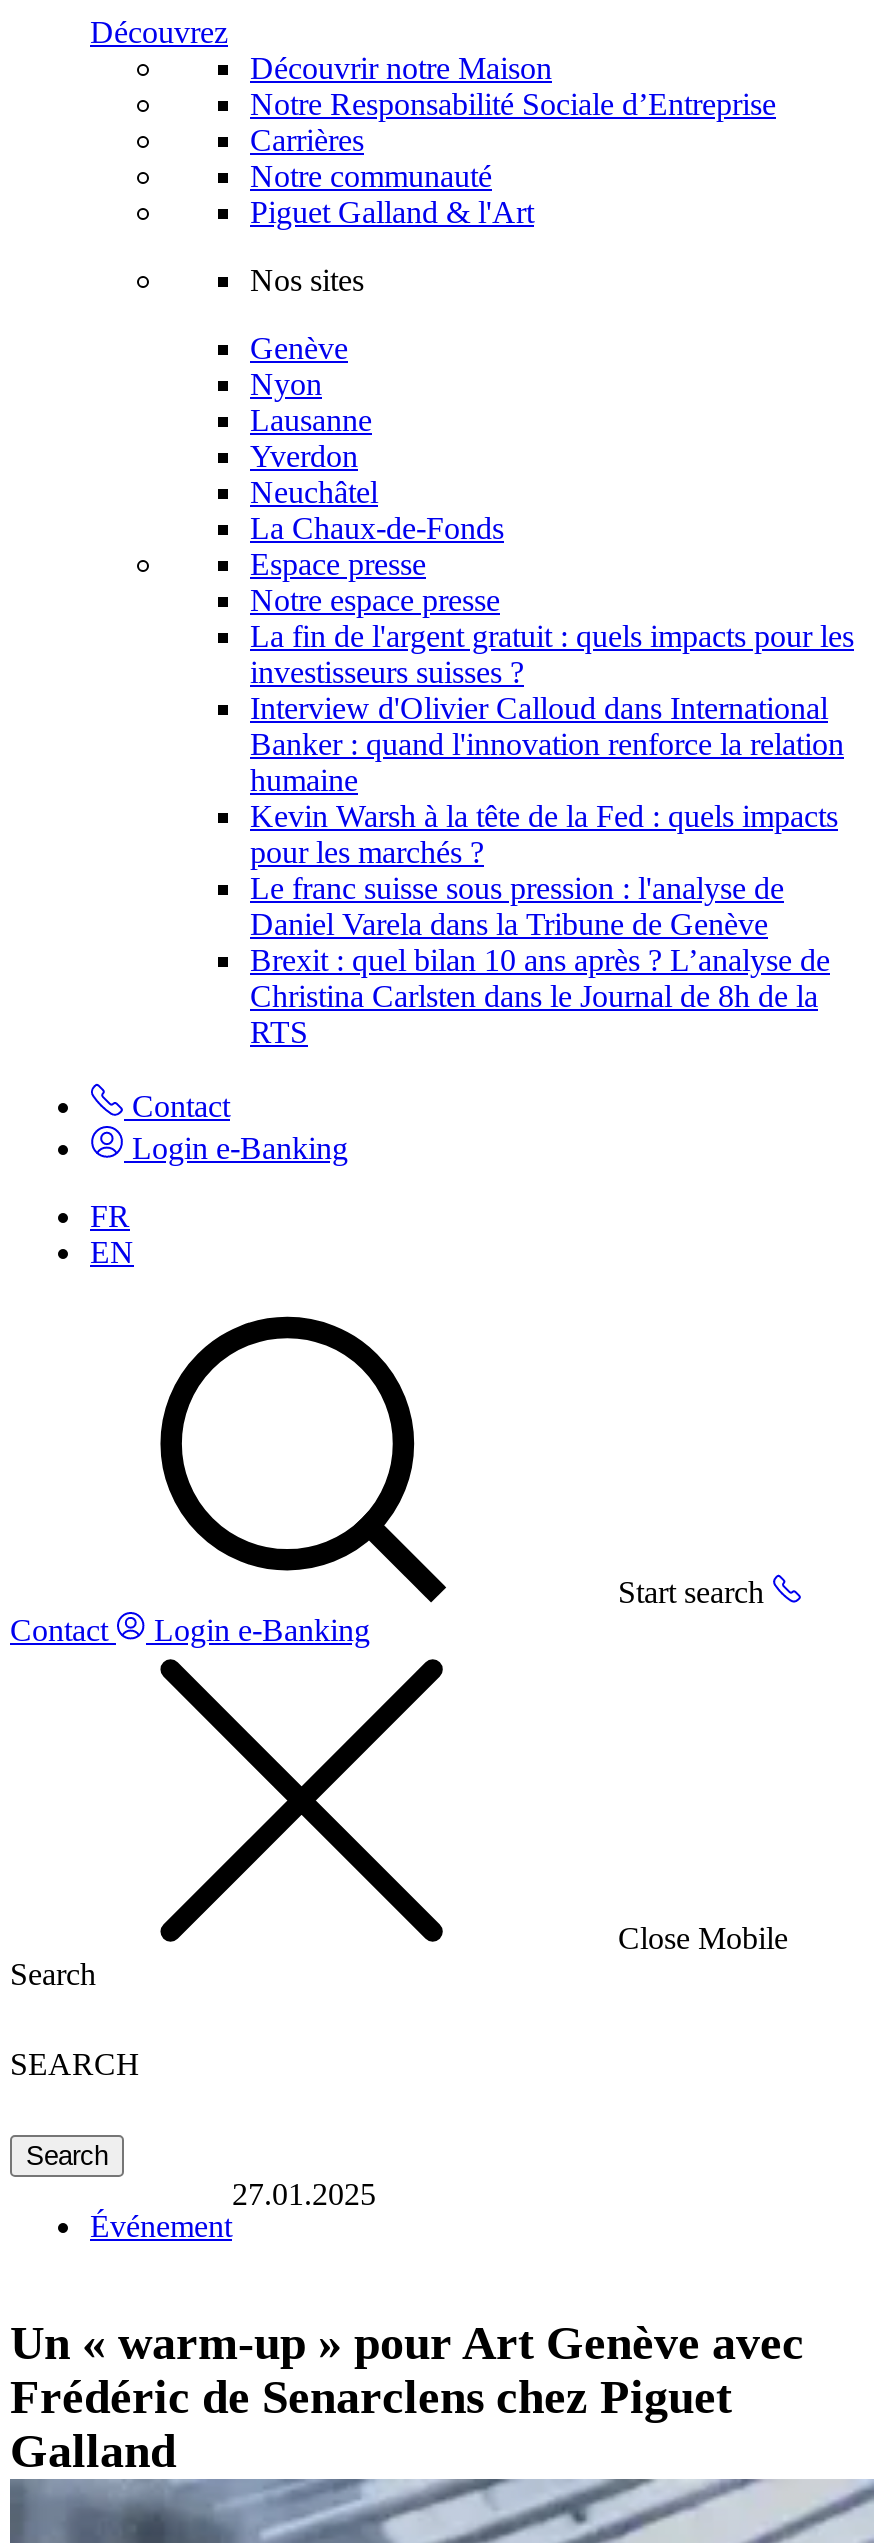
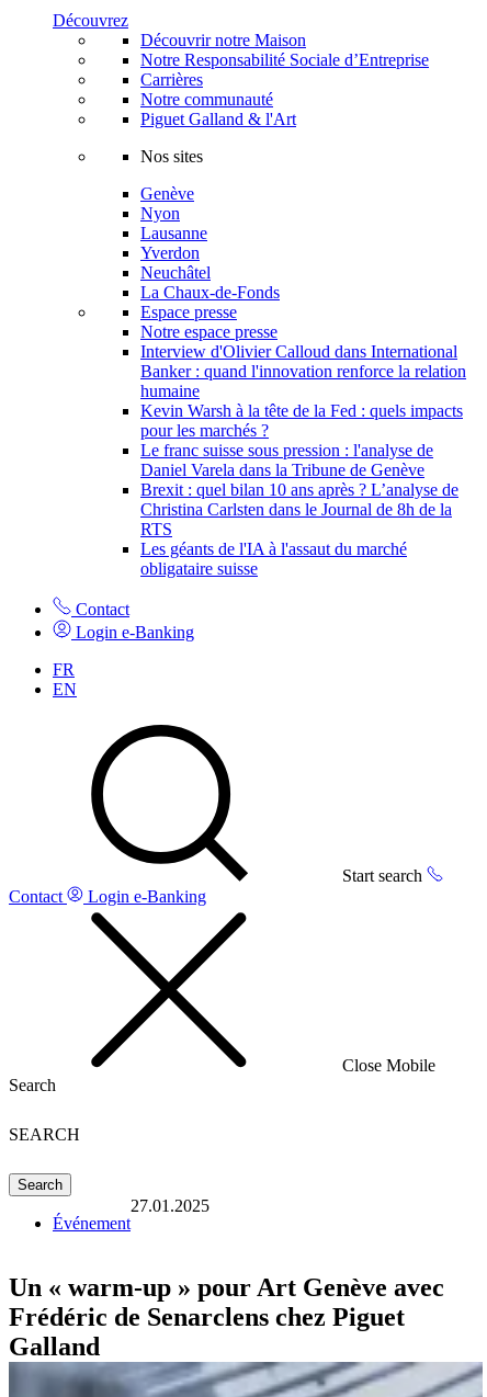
- La fin de l'argent gratuit : quels impacts pour les
- investisseurs suisses ?

moved up: Interview d'Olivier Calloud dans International | Banker : quand l'innovation renforce la relation | humaine | ... | Christina Carlsten dans le Journal de 8h de la | RTS

+ Les géants de l'IA à l'assaut du marché
+ obligataire suisse
